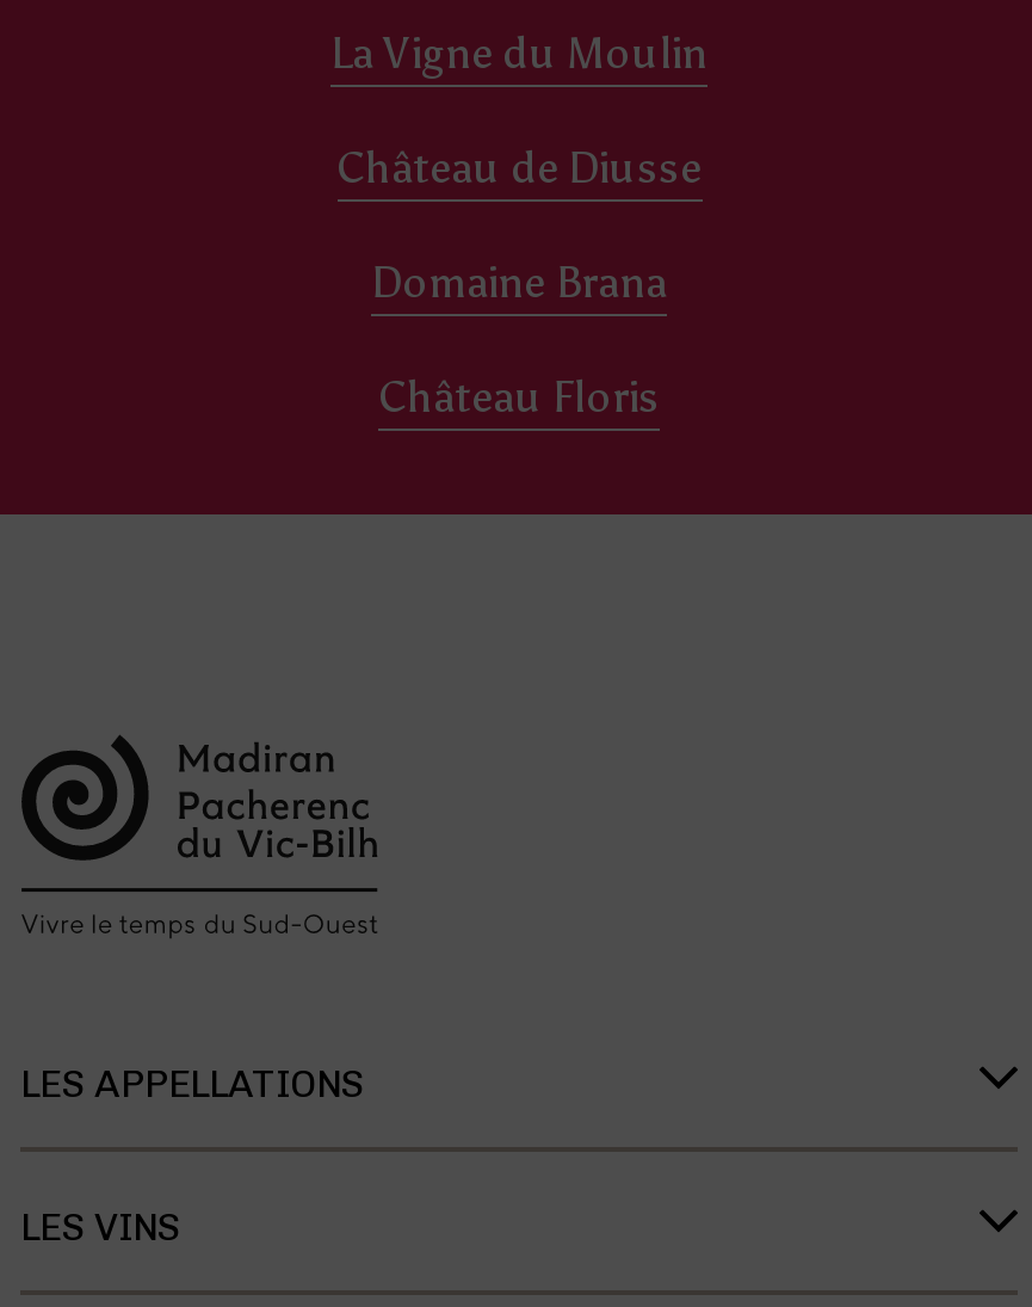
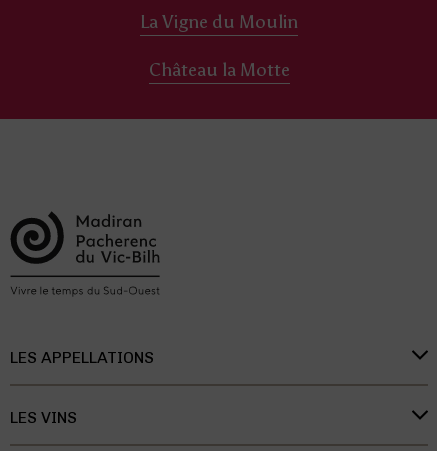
- Château de Diusse
- Domaine Brana
- Château Floris
+ Château la Motte
